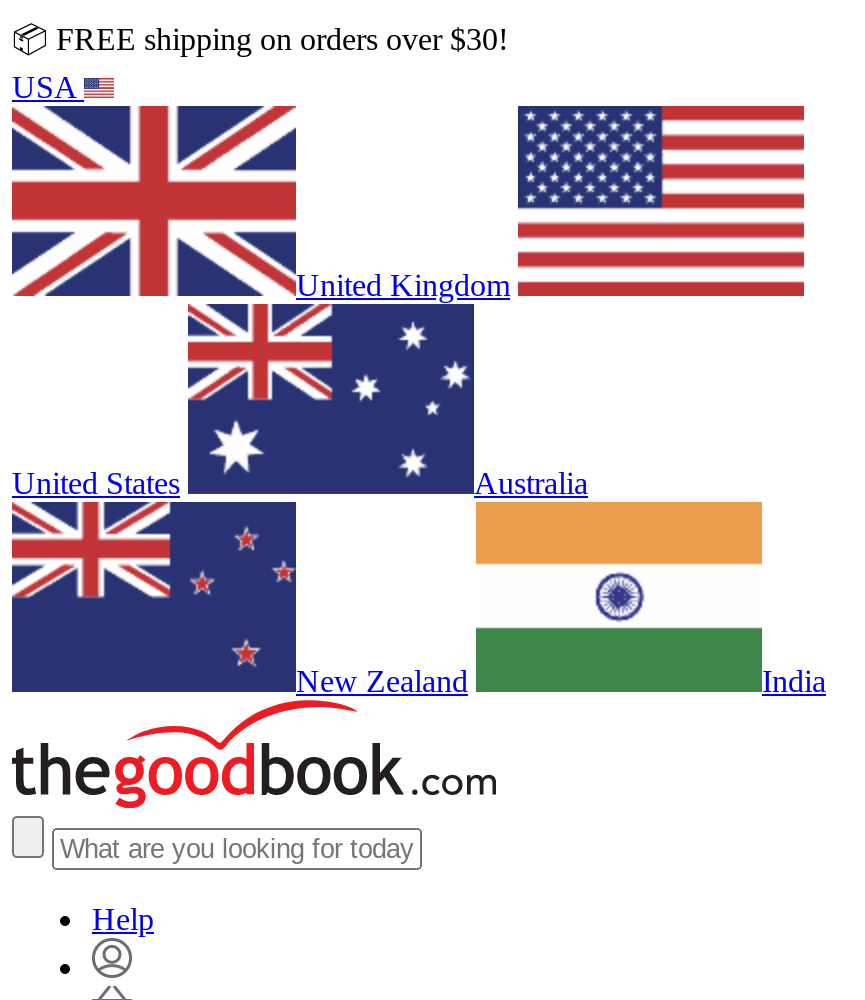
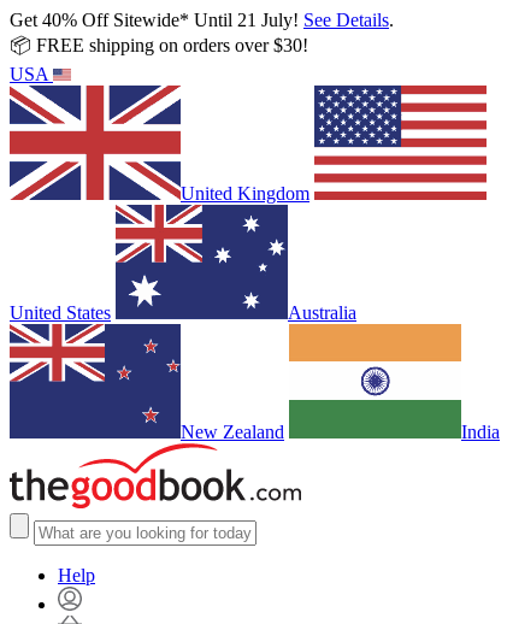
+ Get 40% Off Sitewide* Until 21 July! See Details.
